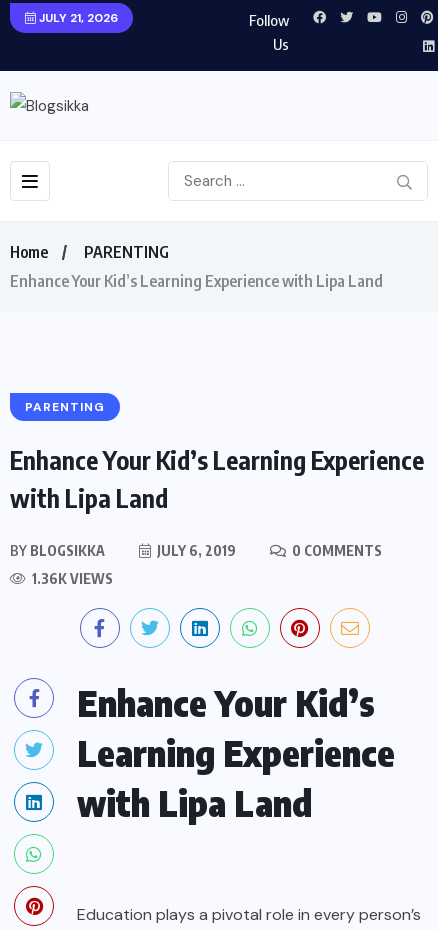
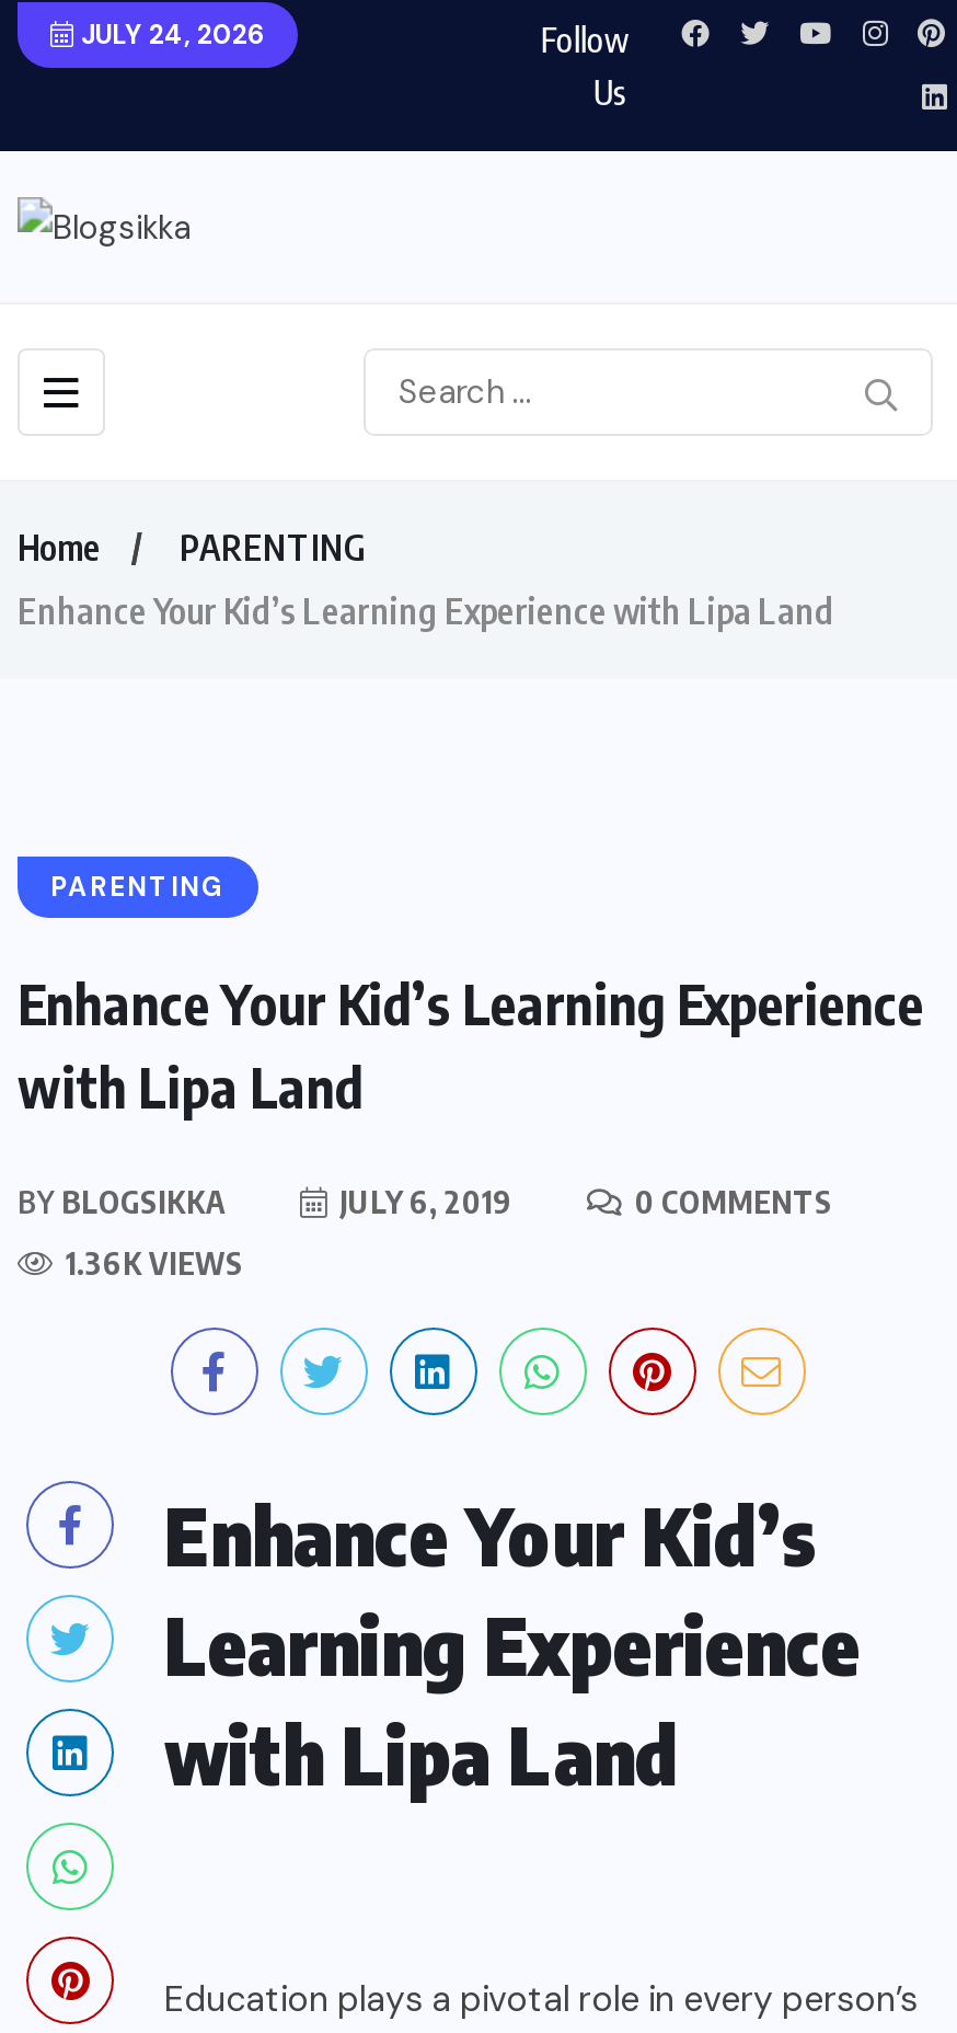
- JULY 21, 2026
+ JULY 24, 2026
